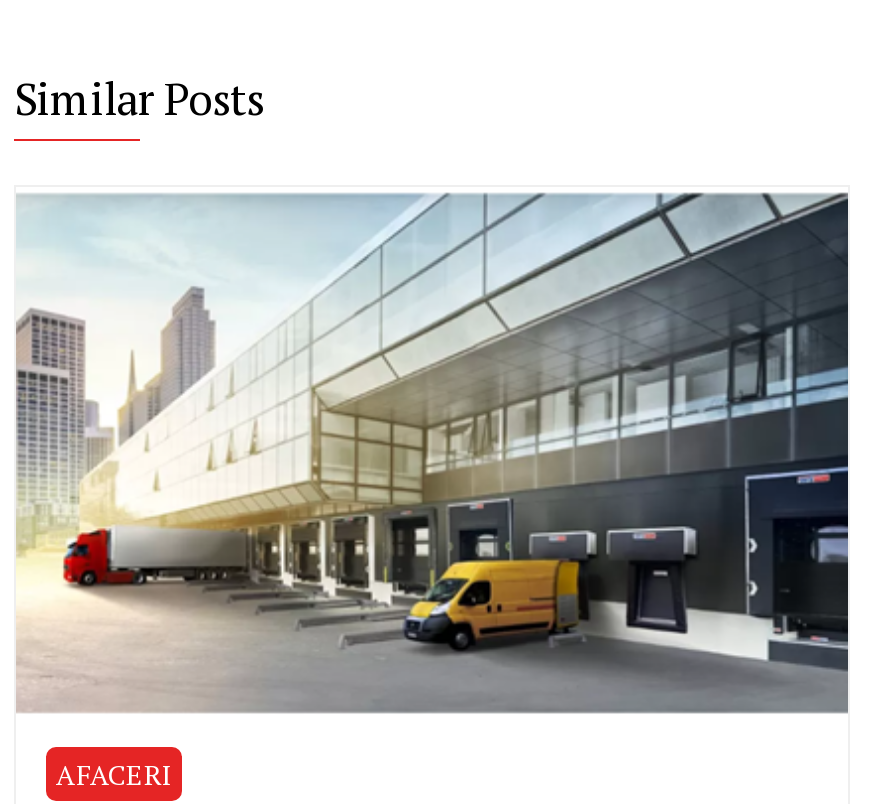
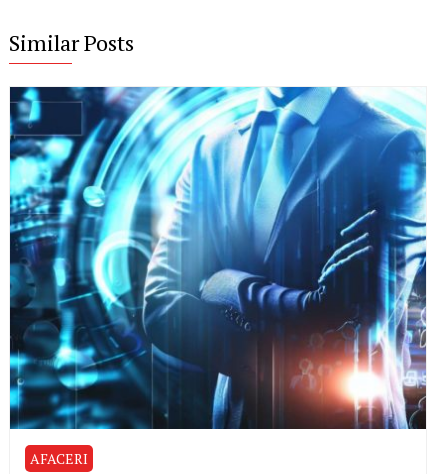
- [image]
+ [image]
